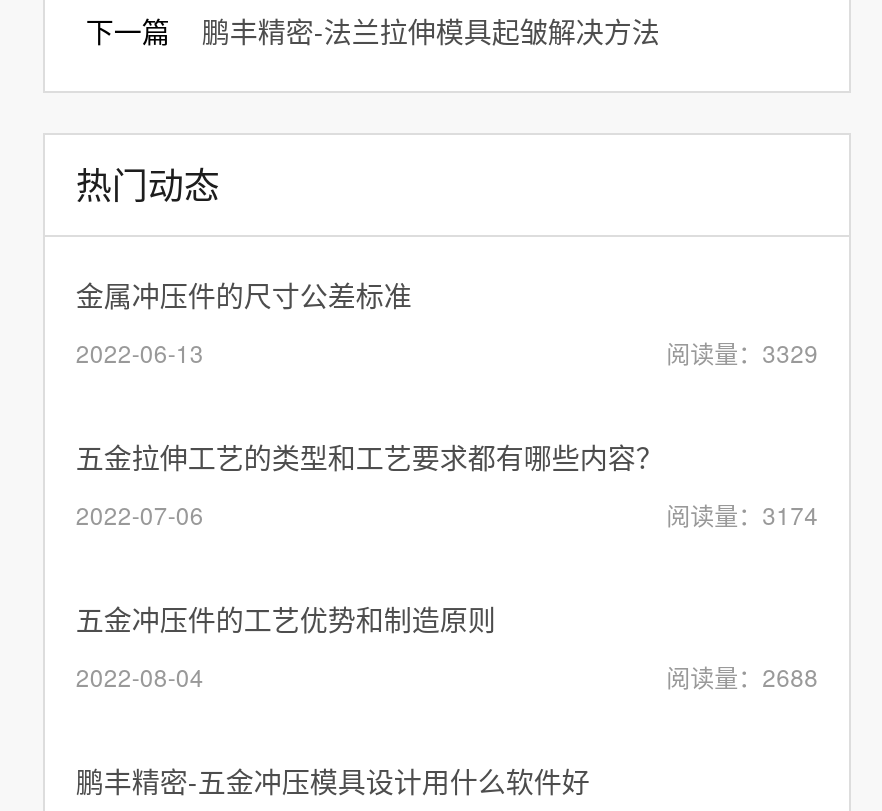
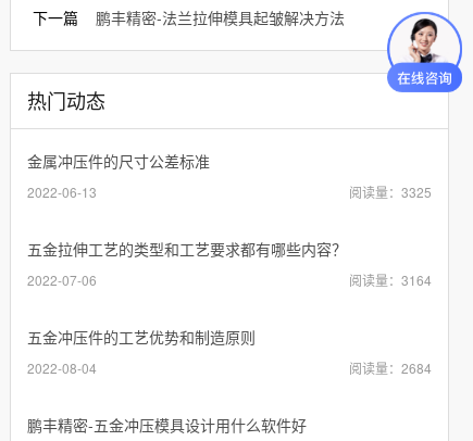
+ [image]

- 阅读量：3329
+ 阅读量：3325

- 阅读量：3174
+ 阅读量：3164

- 阅读量：2688
+ 阅读量：2684
